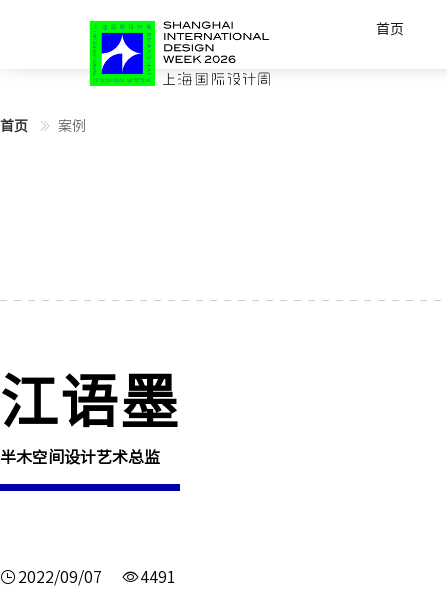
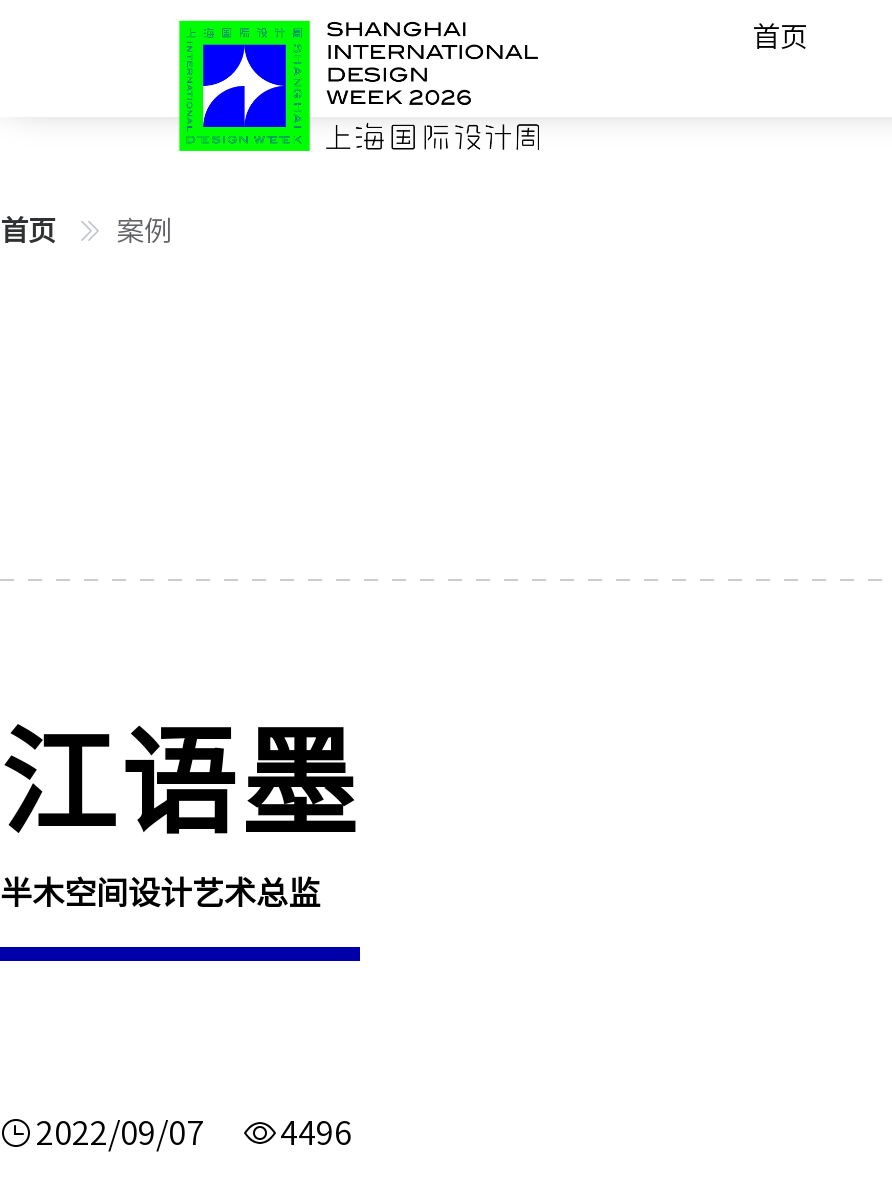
- 2022/09/07 4491
+ 2022/09/07 4496
